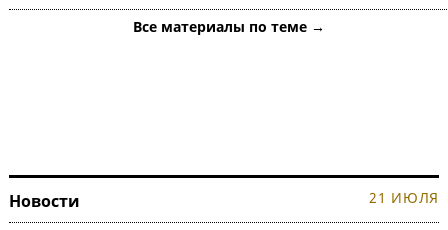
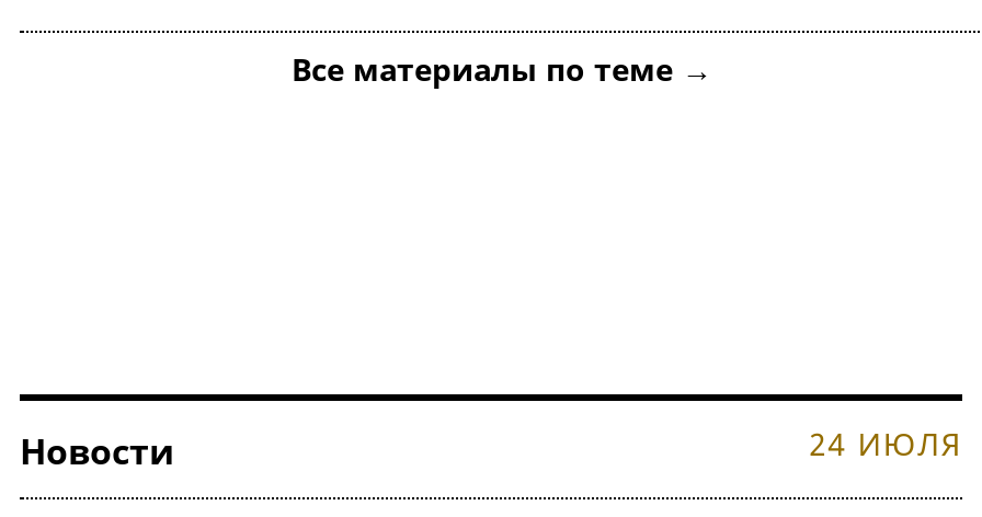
- 21 ИЮЛЯ
+ 24 ИЮЛЯ
